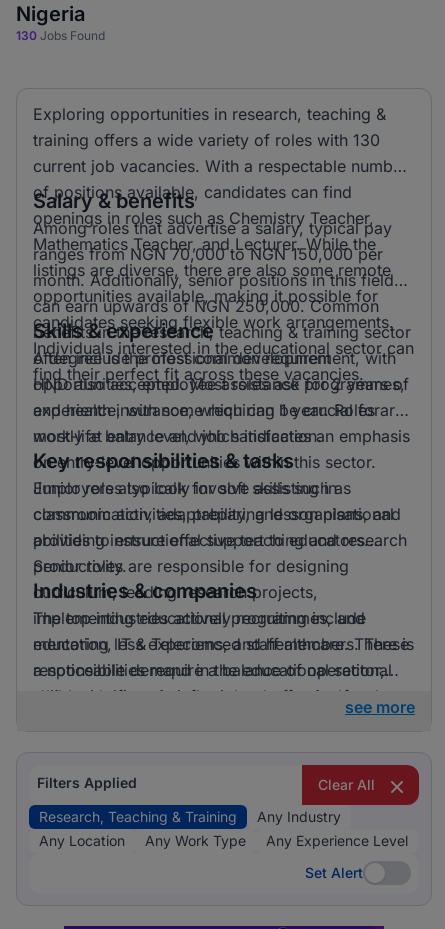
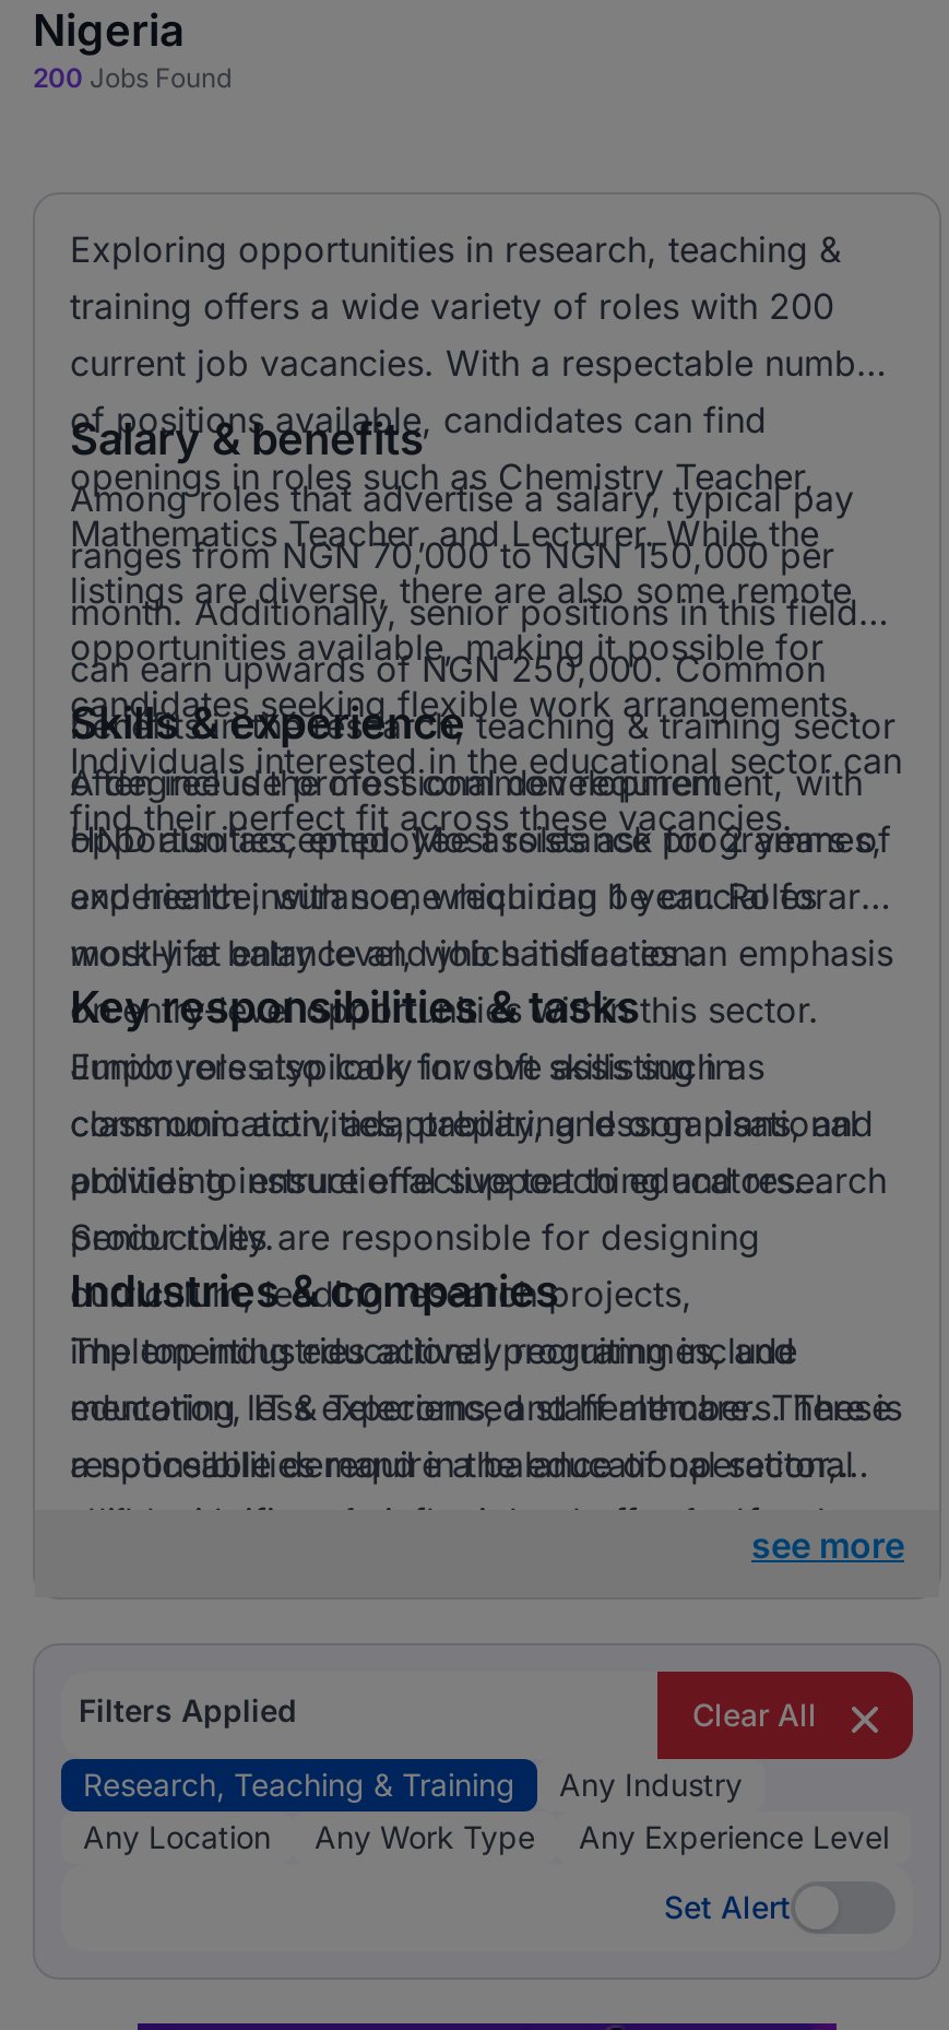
- 130 Jobs Found
+ 200 Jobs Found

- training offers a wide variety of roles with 130
+ training offers a wide variety of roles with 200
